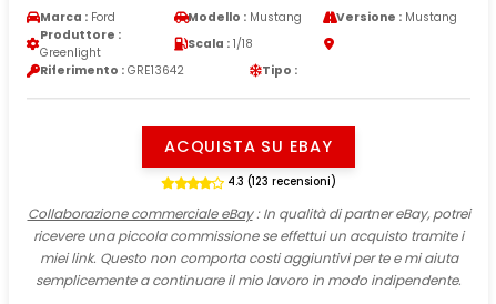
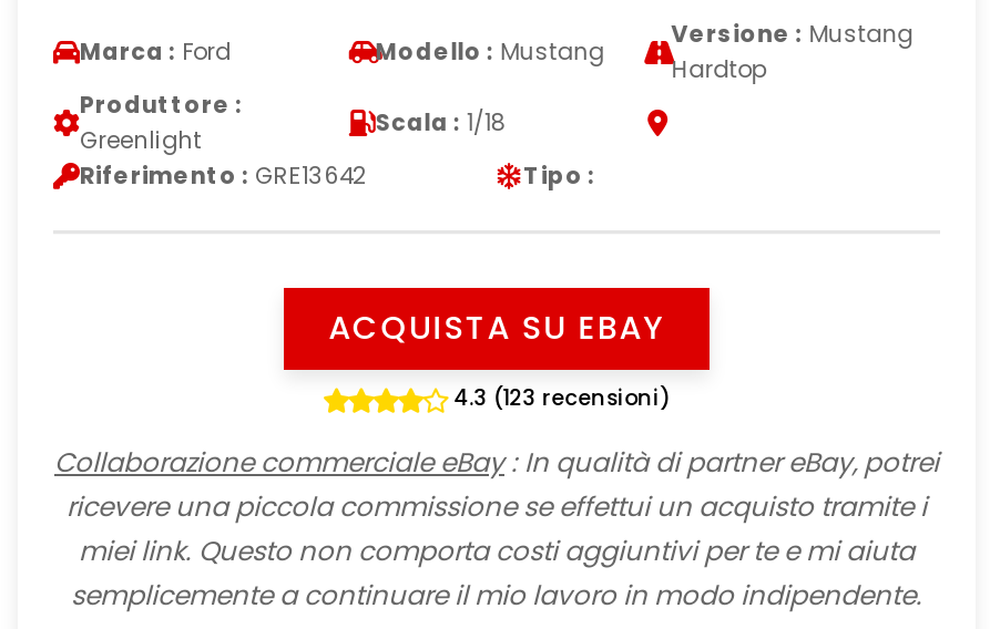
+ Hardtop
